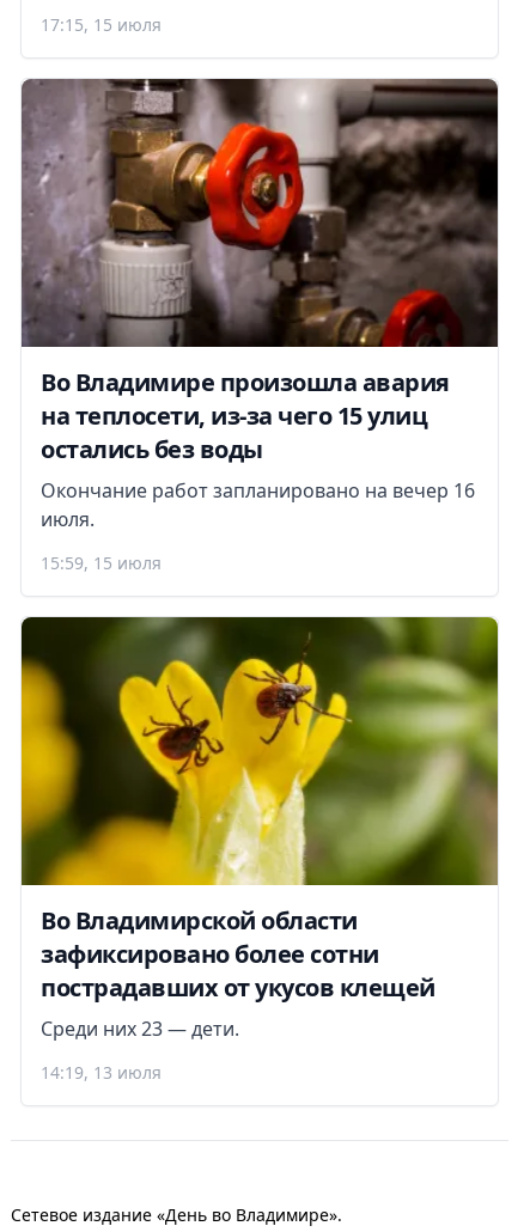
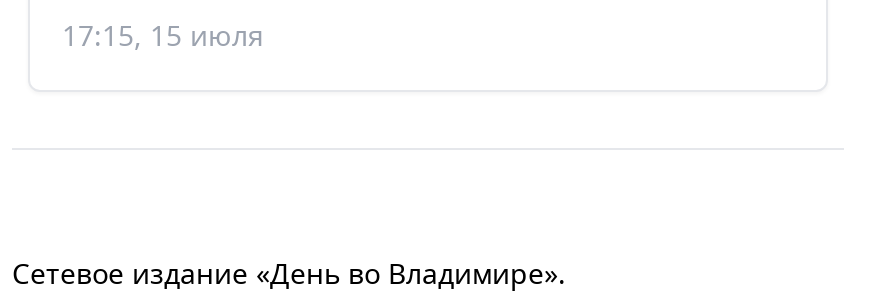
- [image]
- Во Владимире произошла авария
- на теплосети, из-за чего 15 улиц
- остались без воды
- Окончание работ запланировано на вечер 16
- июля.
- 15:59, 15 июля

- [image]
- Во Владимирской области
- зафиксировано более сотни
- пострадавших от укусов клещей
- Среди них 23 — дети.
- 14:19, 13 июля
